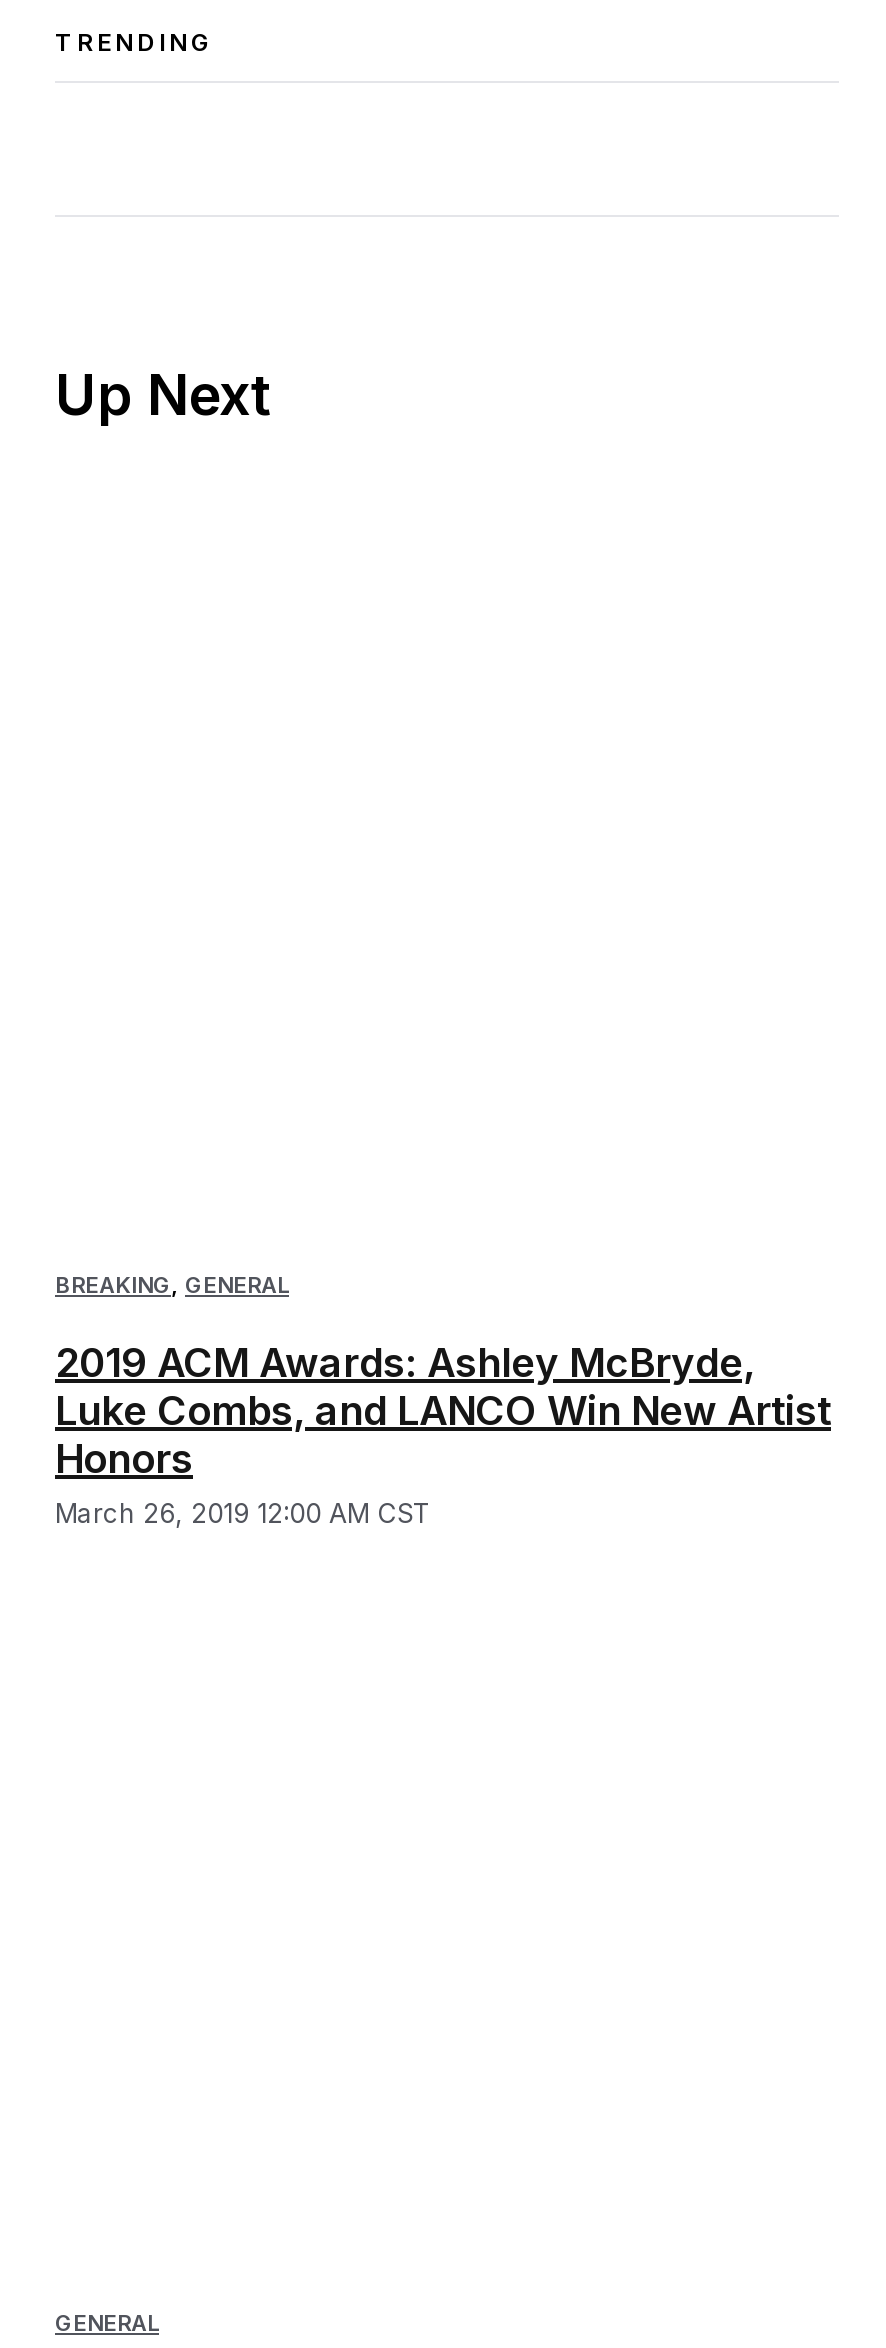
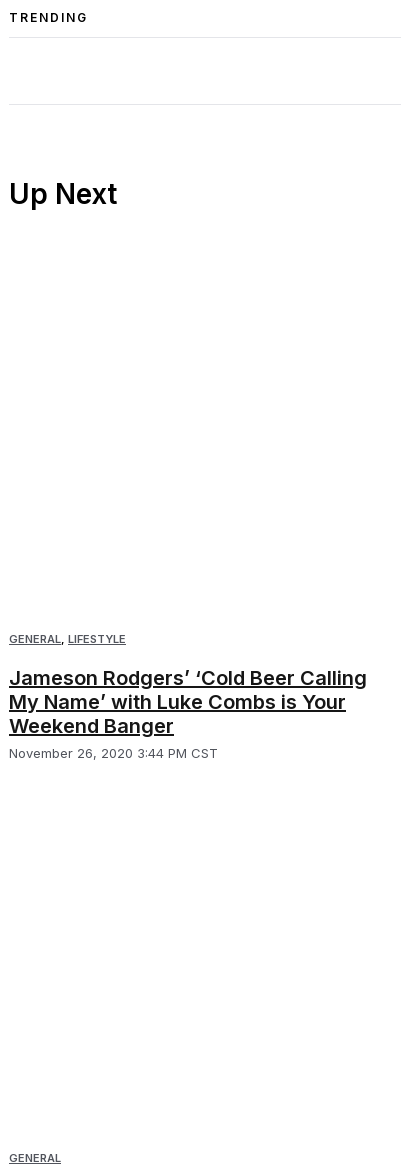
- BREAKING, GENERAL
+ GENERAL, LIFESTYLE

- 2019 ACM Awards: Ashley McBryde,
- Luke Combs, and LANCO Win New Artist
- Honors
- March 26, 2019 12:00 AM CST
+ Jameson Rodgers’ ‘Cold Beer Calling
+ My Name’ with Luke Combs is Your
+ Weekend Banger
+ November 26, 2020 3:44 PM CST
